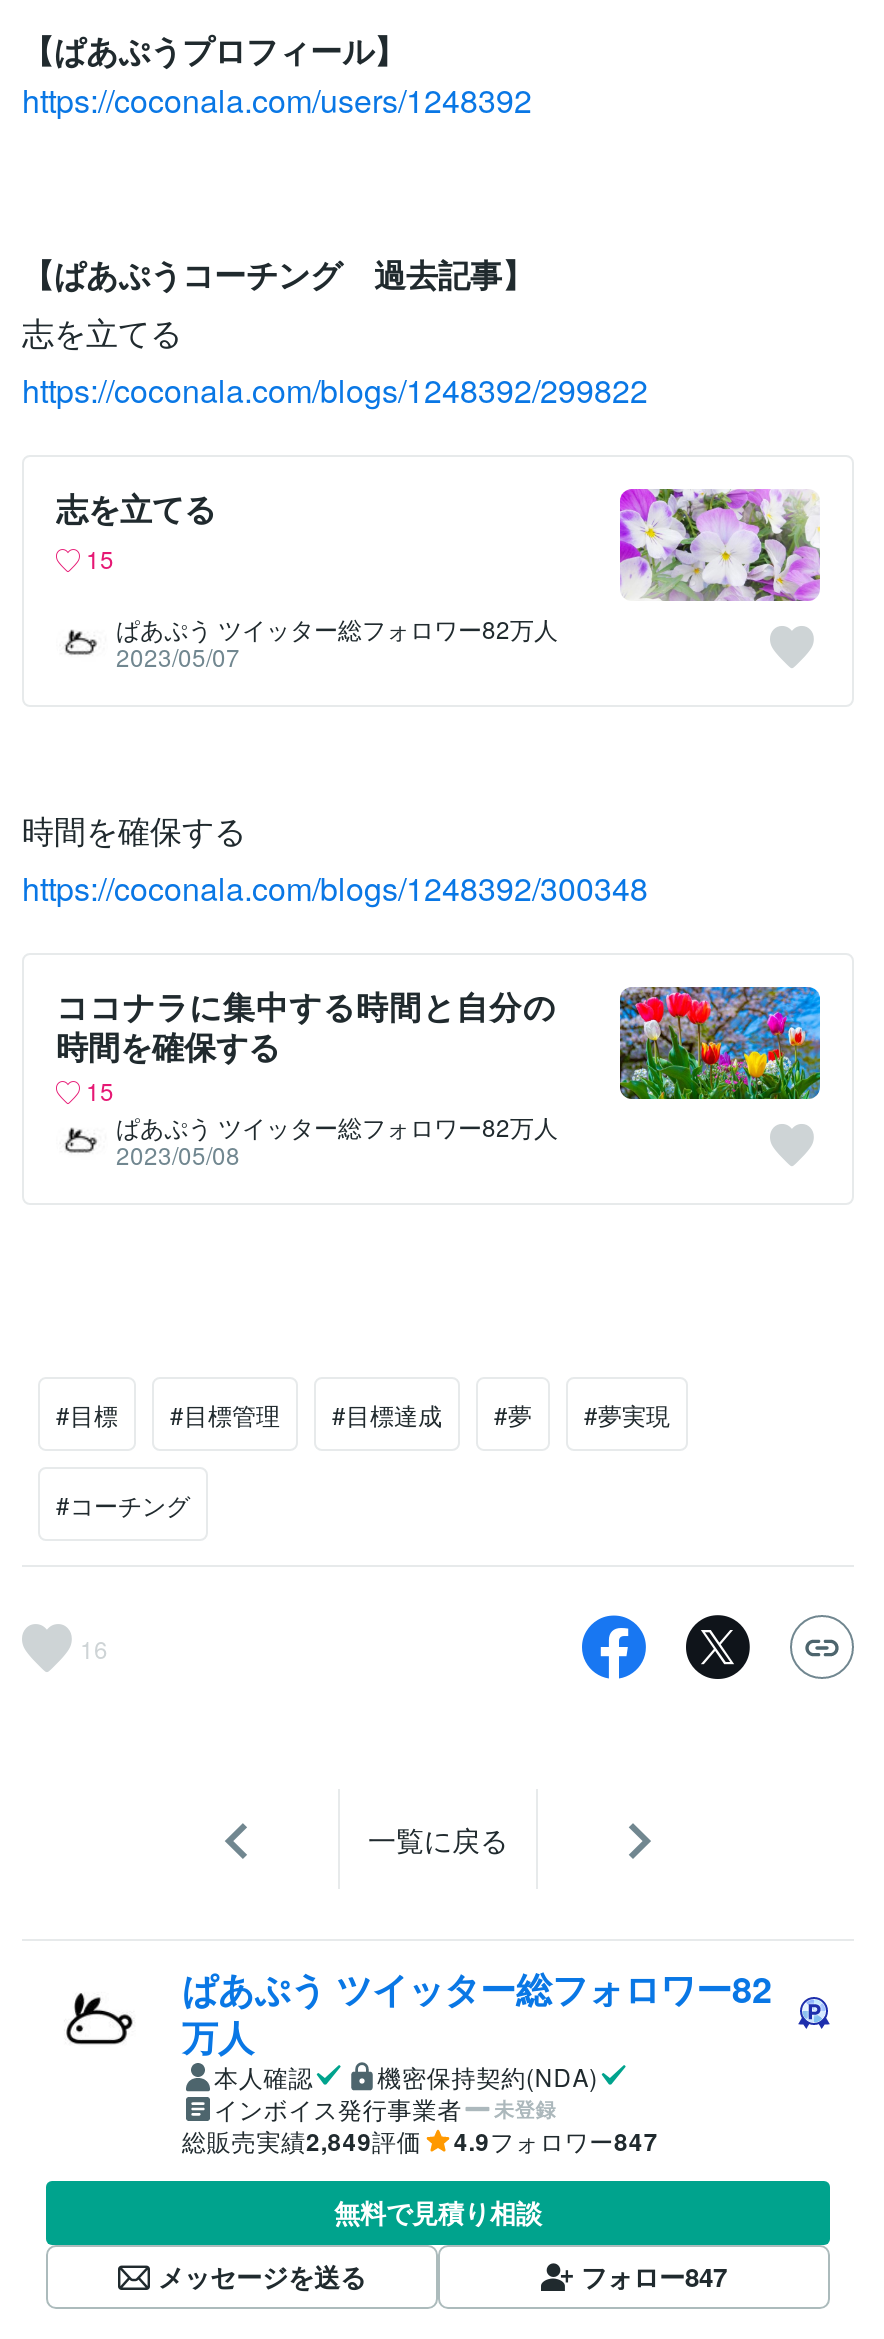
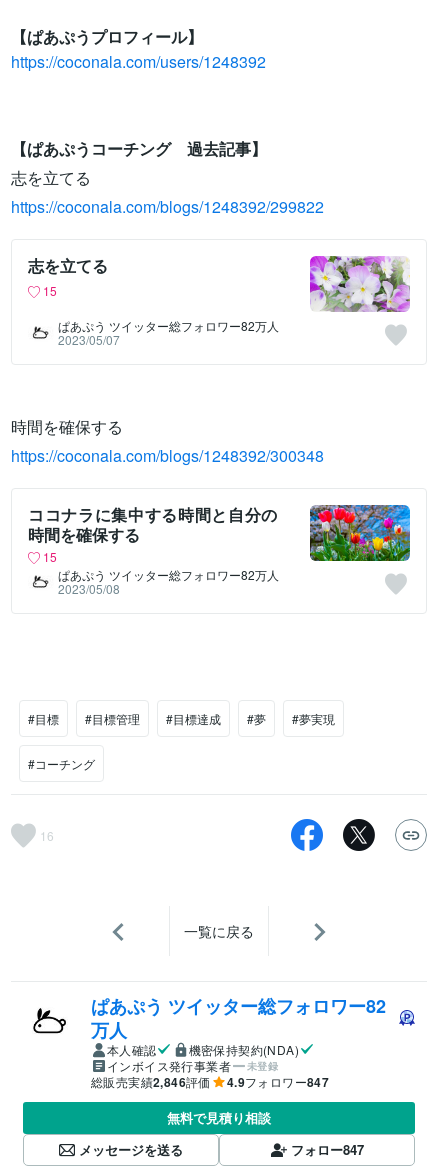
- 総販売実績2,849評価
+ 総販売実績2,846評価
